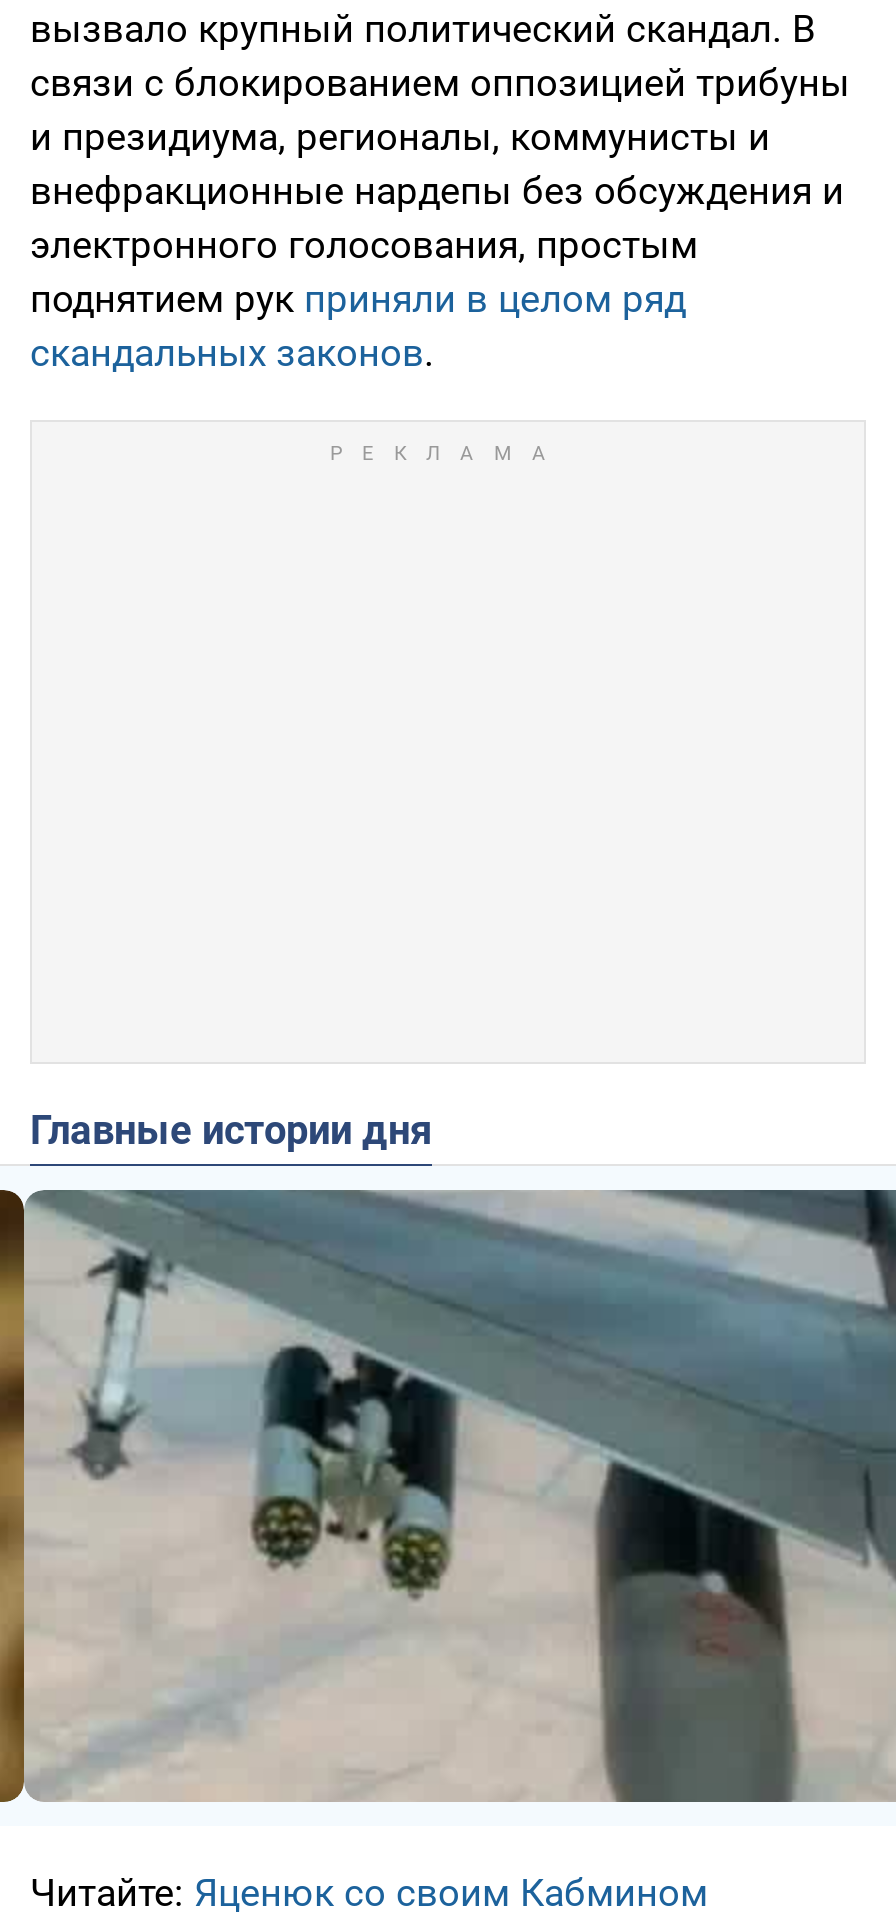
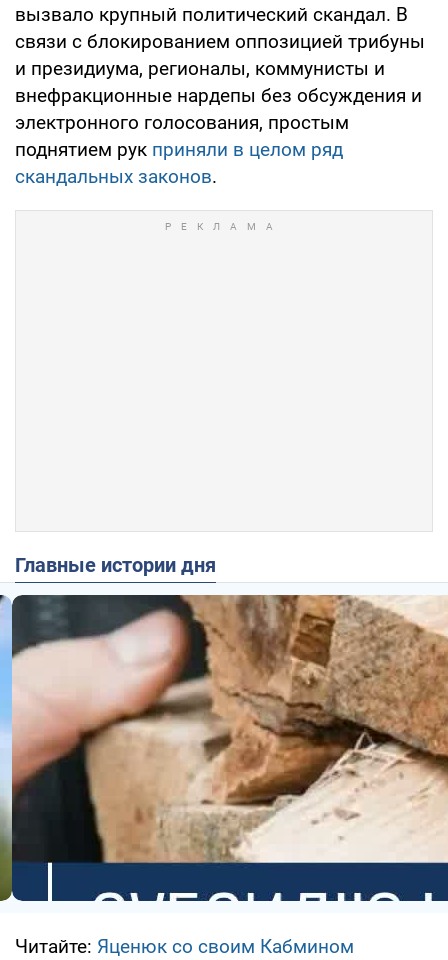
- [image]
+ [image]
